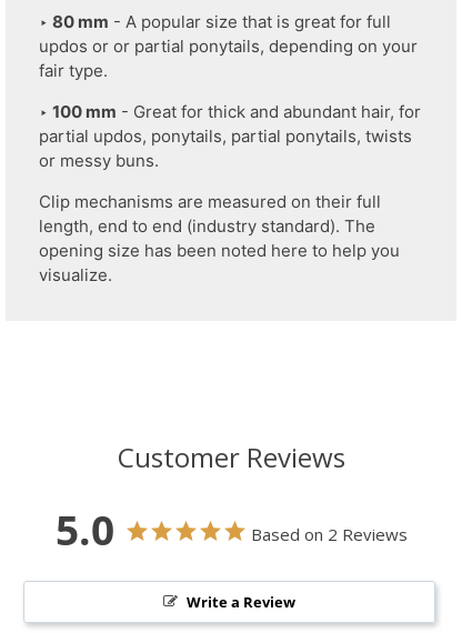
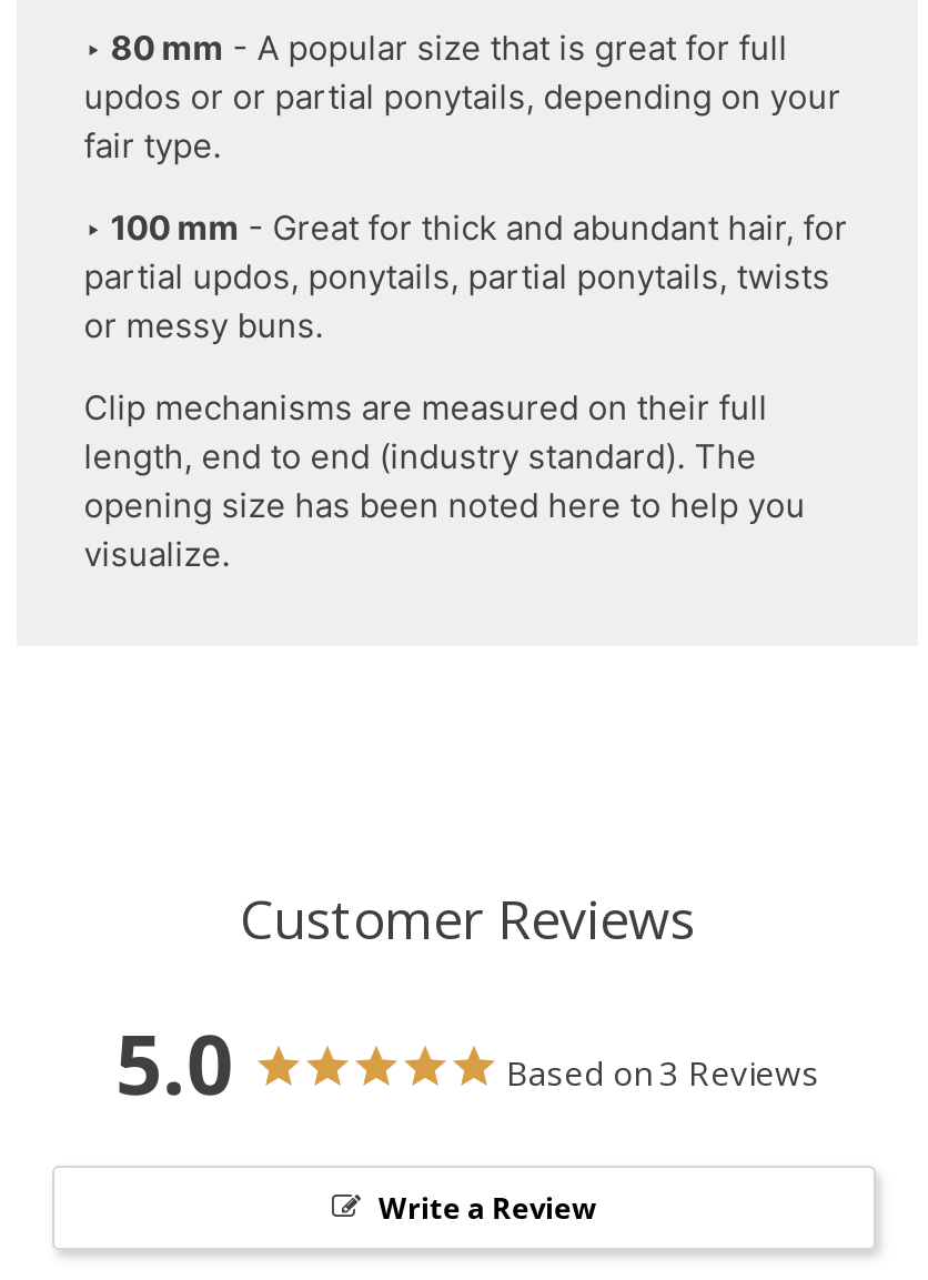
- Based on 2 Reviews
+ Based on 3 Reviews
